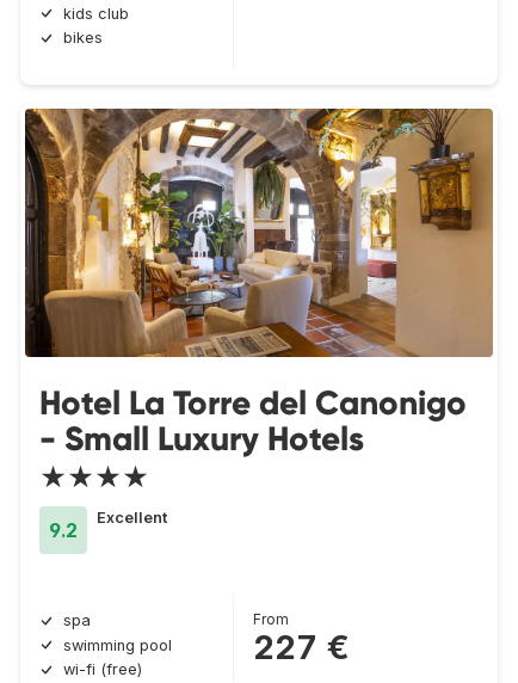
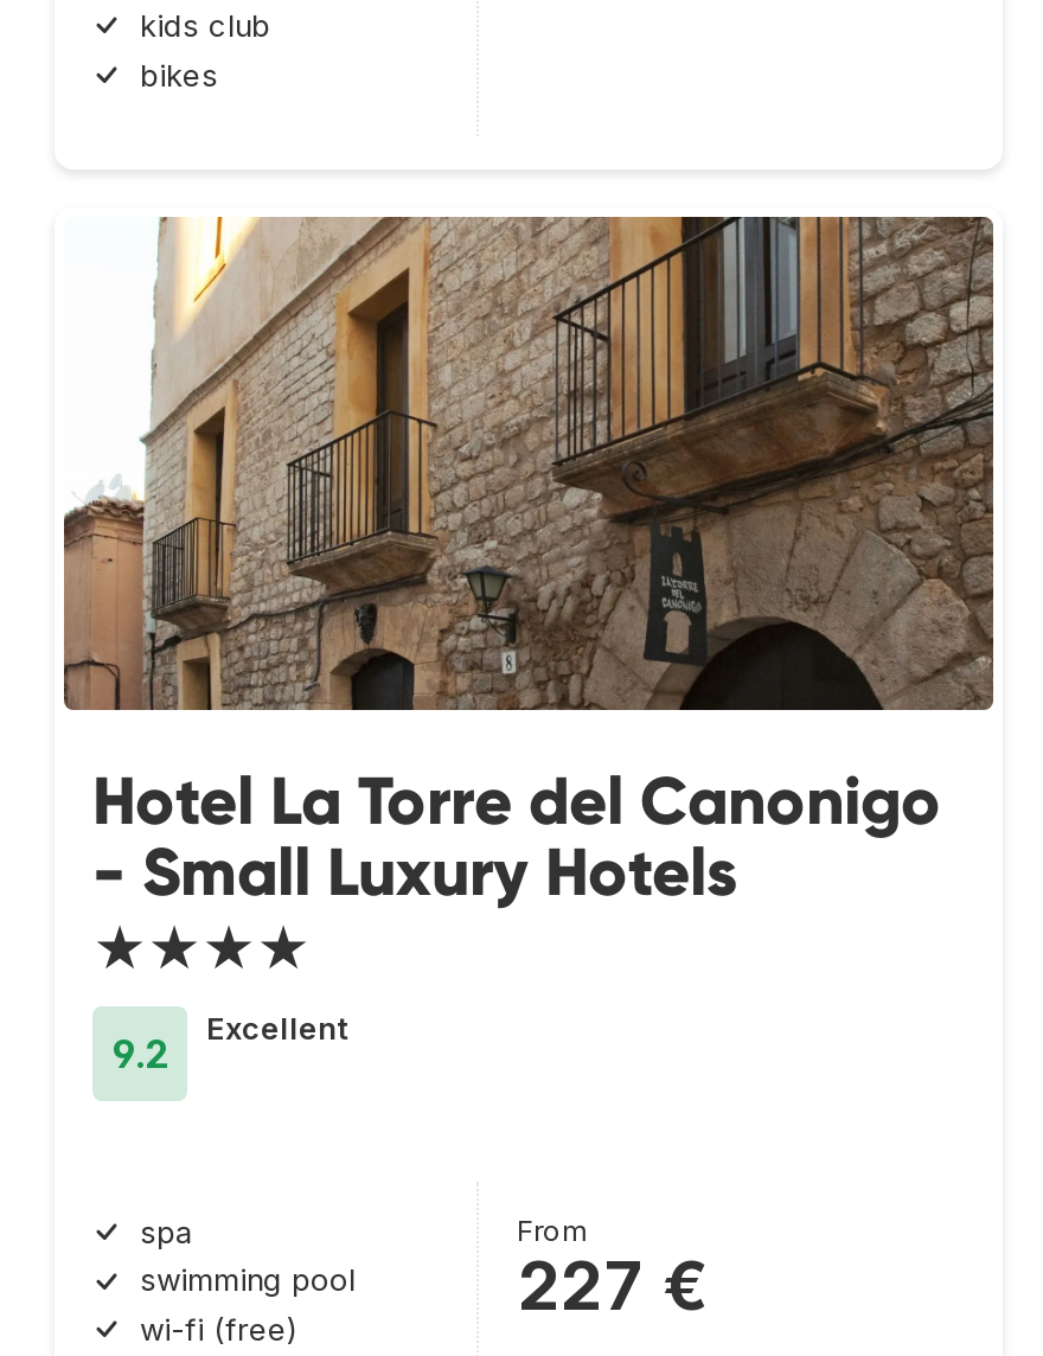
- [image]
+ [image]
